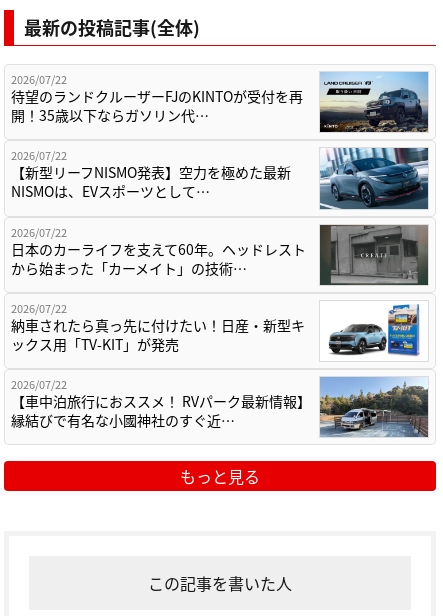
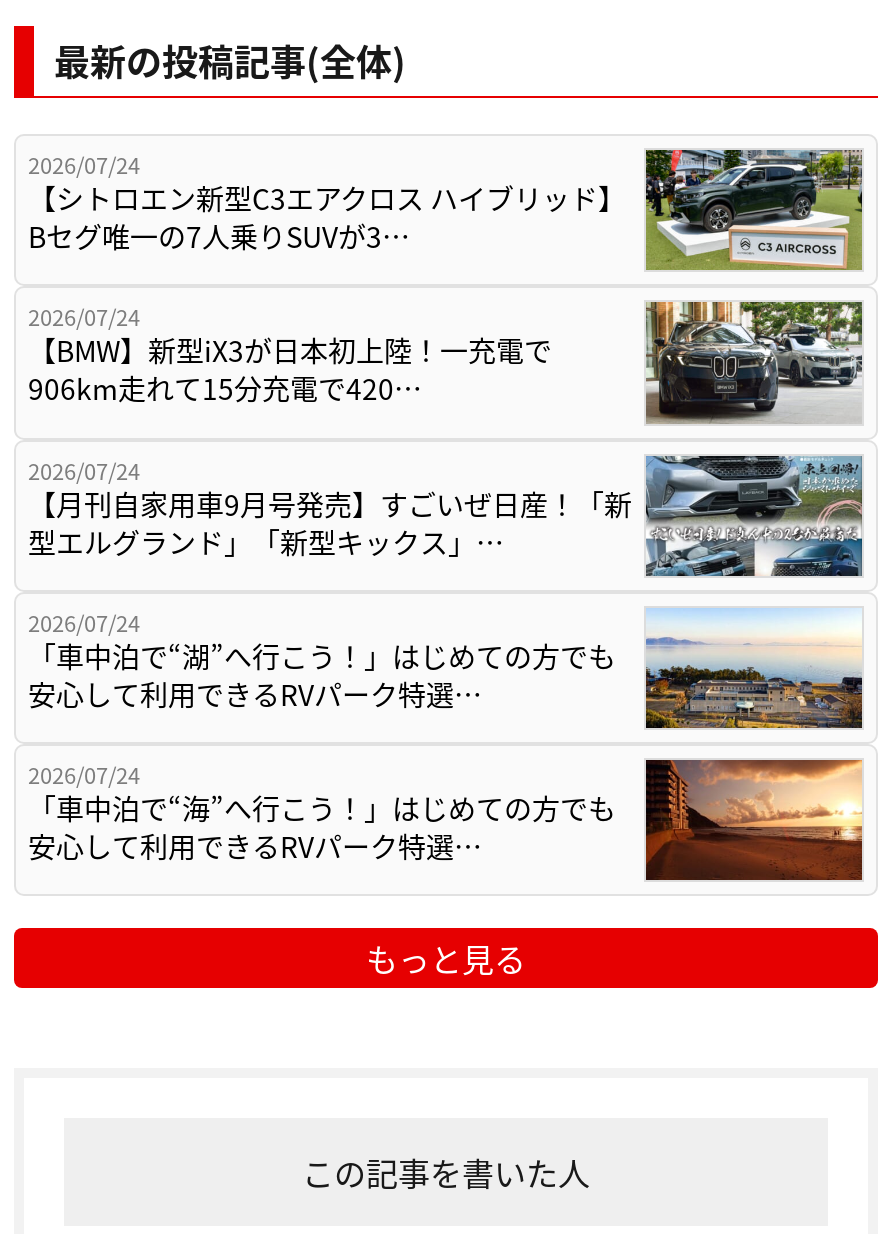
- [image]
- 2026/07/22
- 待望のランドクルーザーFJのKINTOが受付を再
- 開！35歳以下ならガソリン代…
+ [image]
+ 2026/07/24
+ 【シトロエン新型C3エアクロス ハイブリッド】
+ Bセグ唯一の7人乗りSUVが3…

- 2026/07/22
- 【新型リーフNISMO発表】空力を極めた最新
- NISMOは、EVスポーツとして…
+ 2026/07/24
+ 【BMW】新型iX3が日本初上陸！一充電で
+ 906km走れて15分充電で420…

- [image]
- 2026/07/22
- 日本のカーライフを支えて60年。ヘッドレスト
- から始まった「カーメイト」の技術…
+ [image]
+ 2026/07/24
+ 【月刊自家用車9月号発売】すごいぜ日産！「新
+ 型エルグランド」「新型キックス」…

- [image]
- 2026/07/22
- 納車されたら真っ先に付けたい！日産・新型キ
- ックス用「TV-KIT」が発売
+ [image]
+ 2026/07/24
+ 「車中泊で“湖”へ行こう！」はじめての方でも
+ 安心して利用できるRVパーク特選…

- [image]
- 2026/07/22
- 【車中泊旅行におススメ！ RVパーク最新情報】
- 縁結びで有名な小國神社のすぐ近…
+ [image]
+ 2026/07/24
+ 「車中泊で“海”へ行こう！」はじめての方でも
+ 安心して利用できるRVパーク特選…

- [image]
+ [image]
